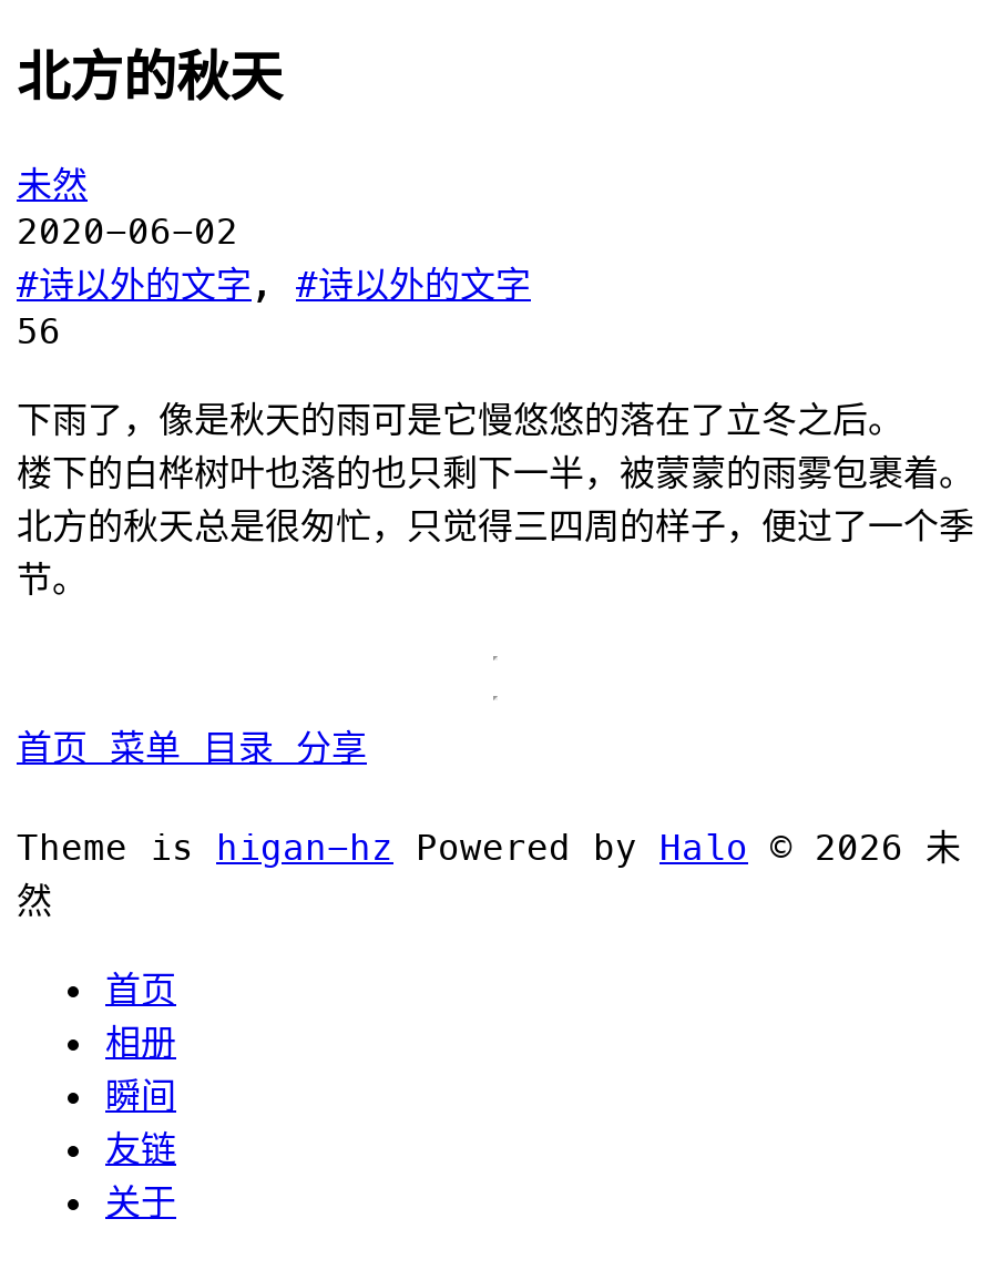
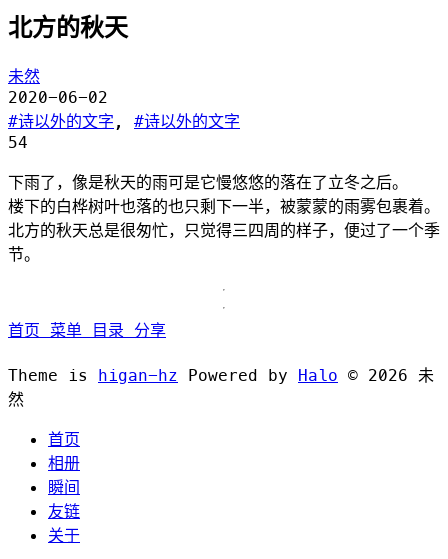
- 56
+ 54
